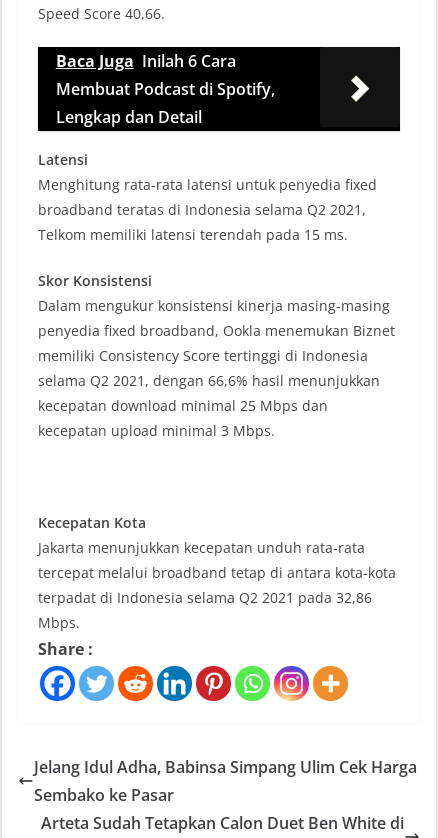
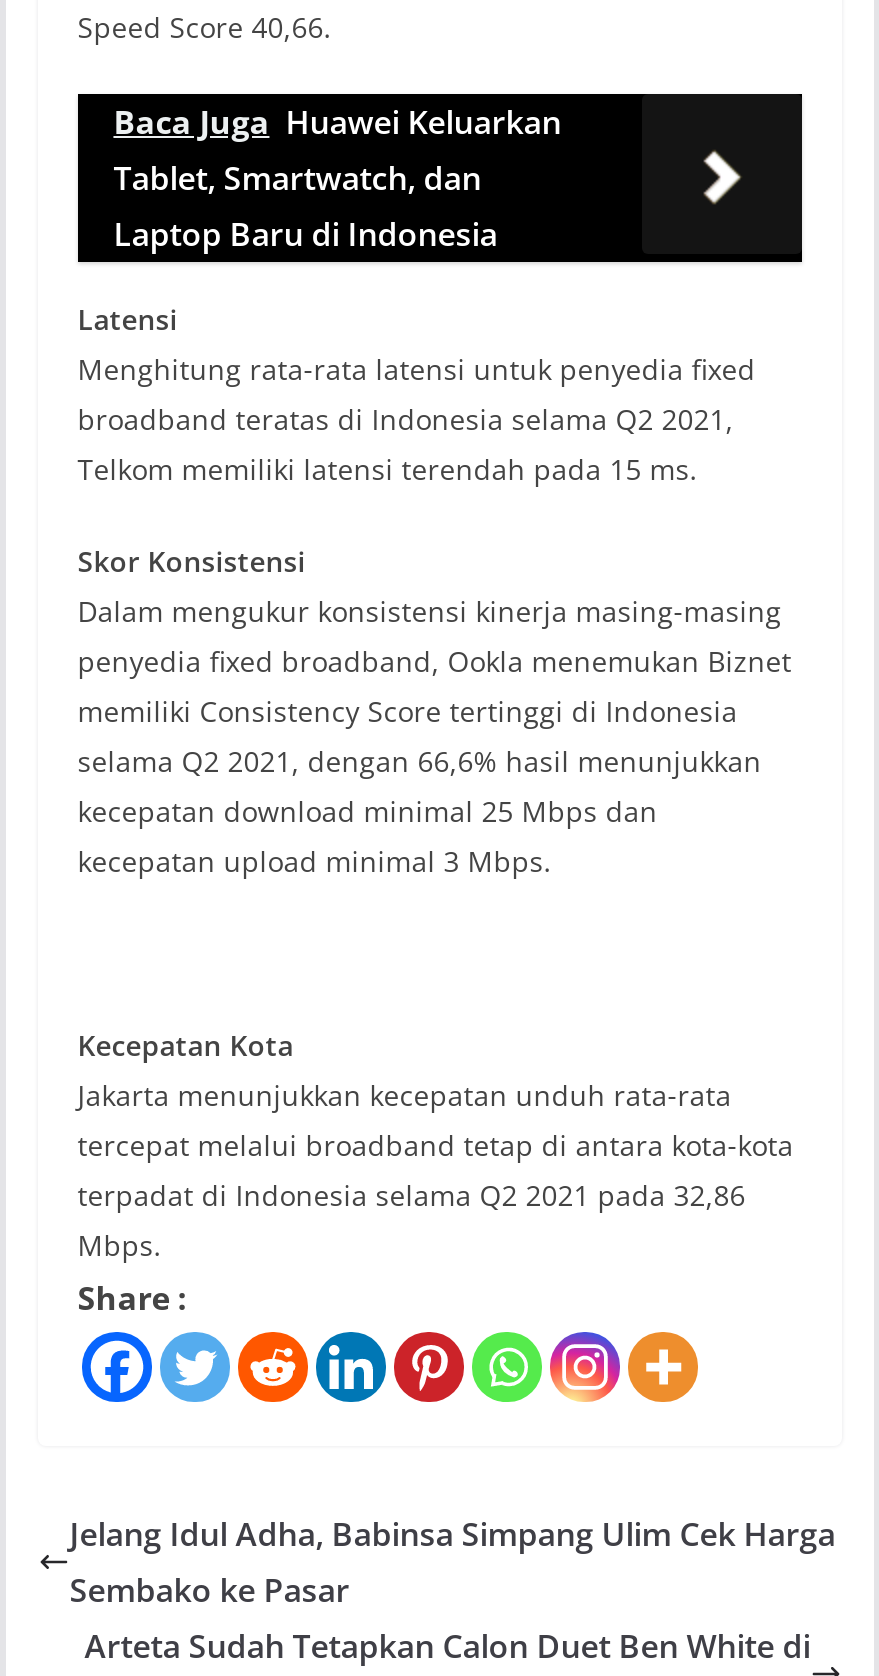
- Baca Juga Inilah 6 Cara
- Membuat Podcast di Spotify,
- Lengkap dan Detail
+ Baca Juga Huawei Keluarkan
+ Tablet, Smartwatch, dan
+ Laptop Baru di Indonesia
